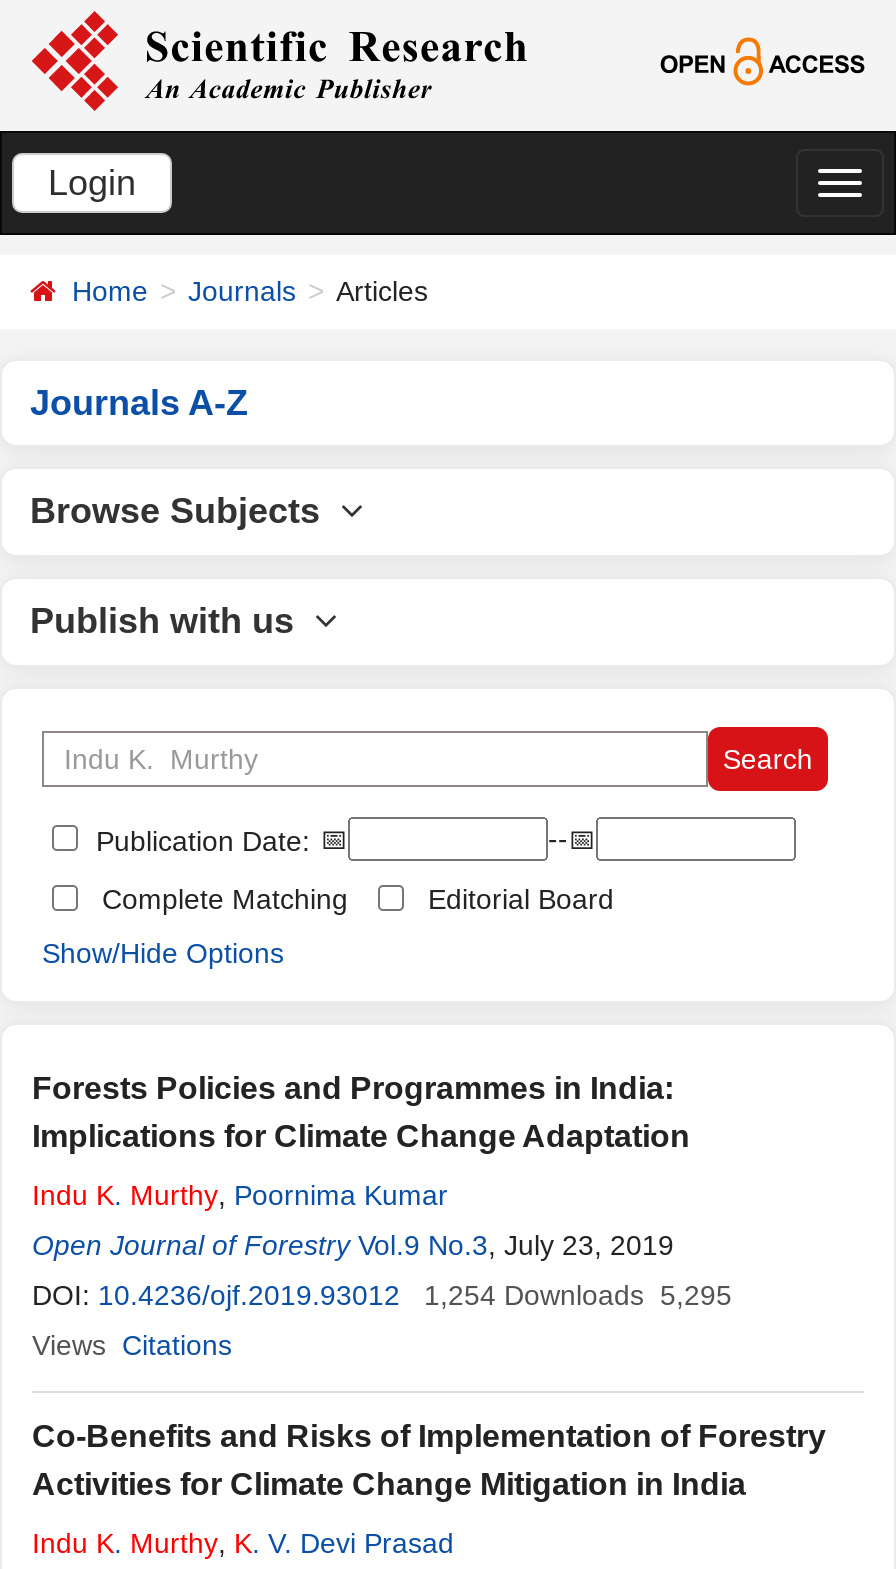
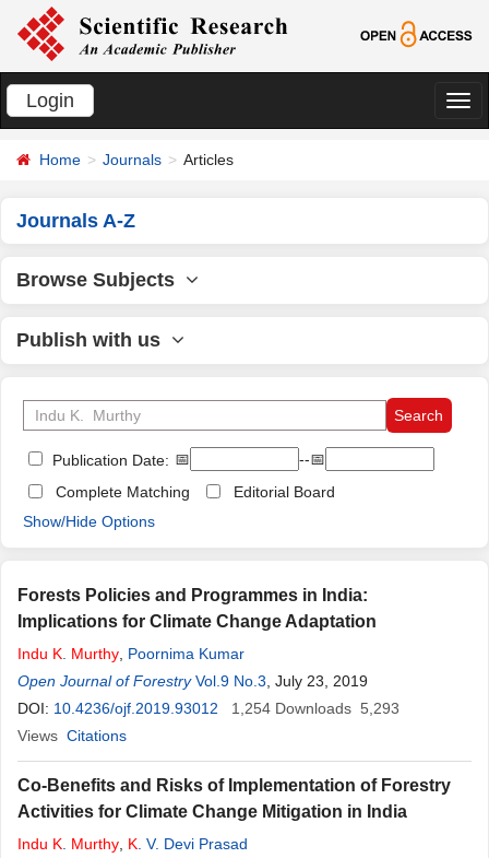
- DOI: 10.4236/ojf.2019.93012 1,254 Downloads 5,295
+ DOI: 10.4236/ojf.2019.93012 1,254 Downloads 5,293
